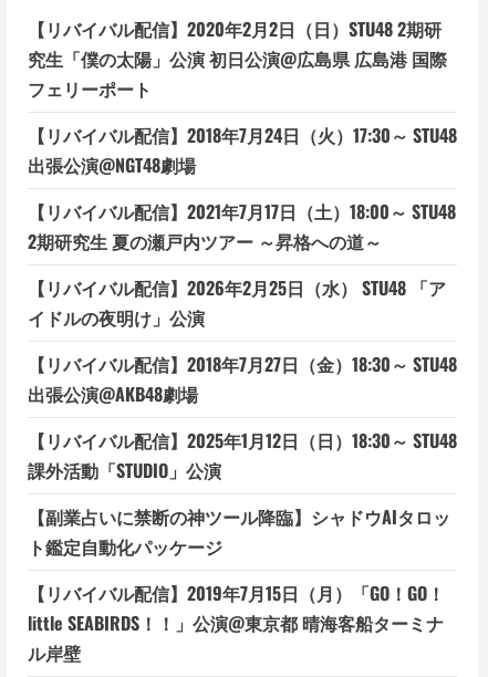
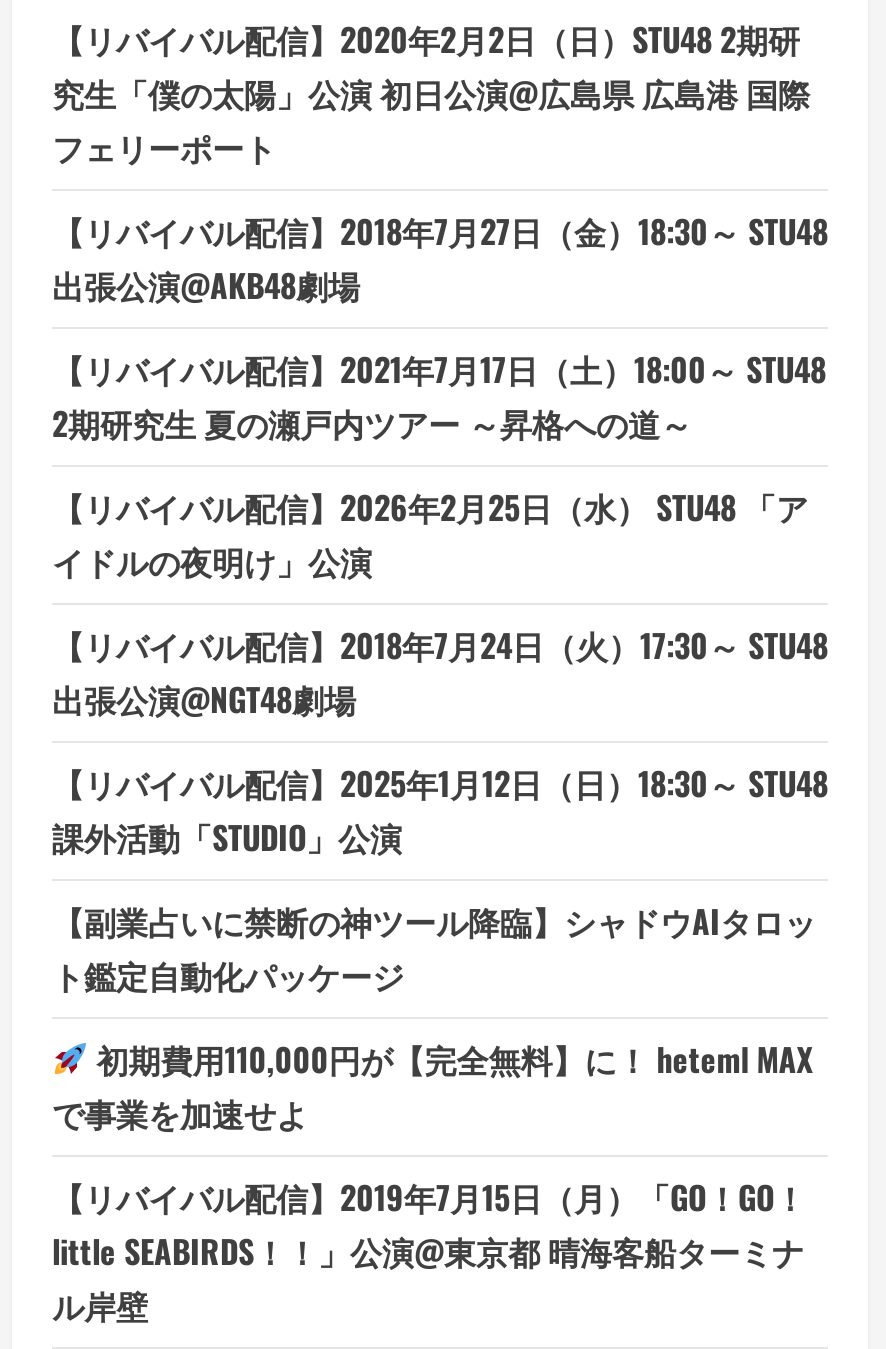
moved down: 【リバイバル配信】2018年7月24日（火）17:30～ STU48

moved down: 出張公演@NGT48劇場

moved up: 【リバイバル配信】2018年7月27日（金）18:30～ STU48

moved up: 出張公演@AKB48劇場

+ 初期費用110,000円が【完全無料】に！ heteml MAX
+ で事業を加速せよ
